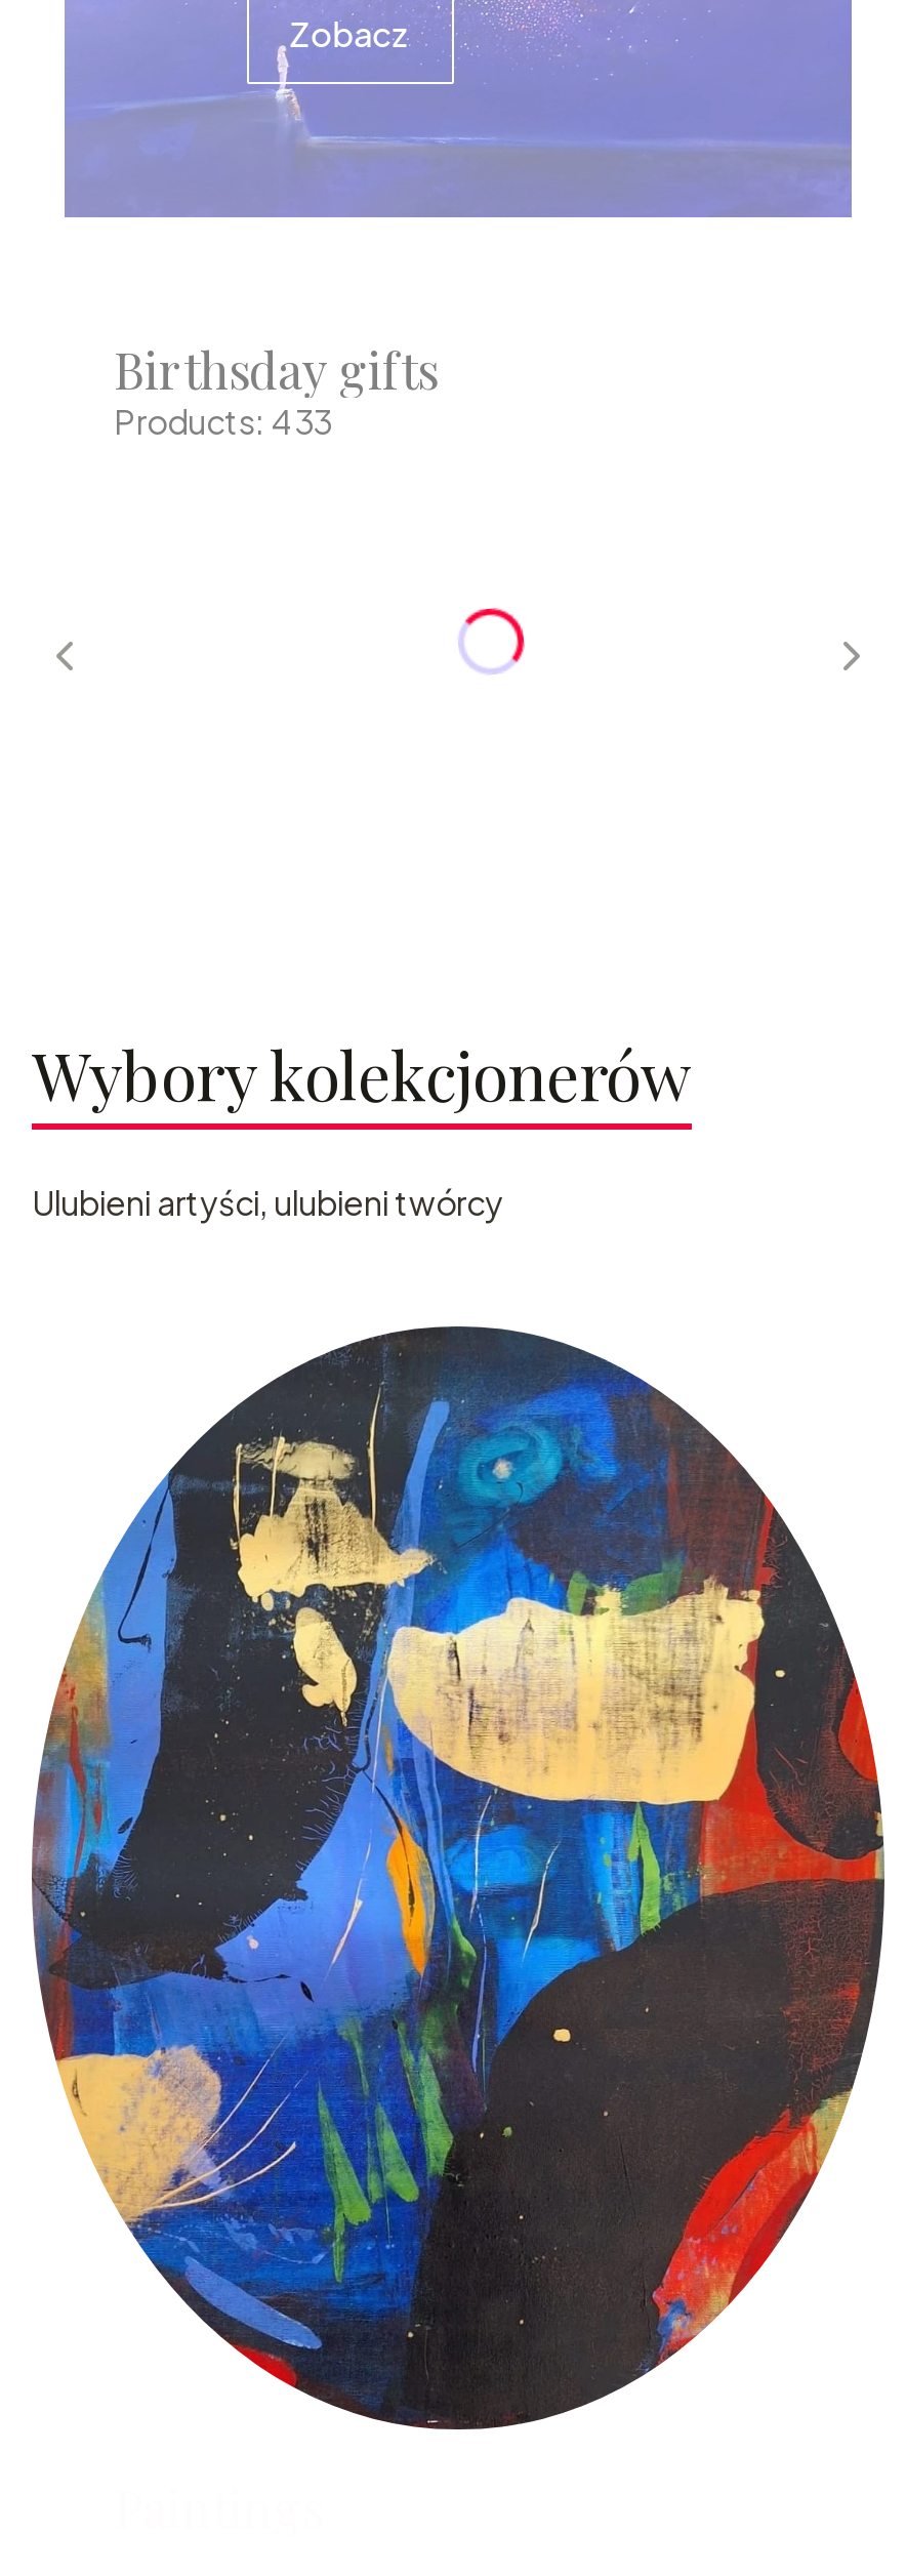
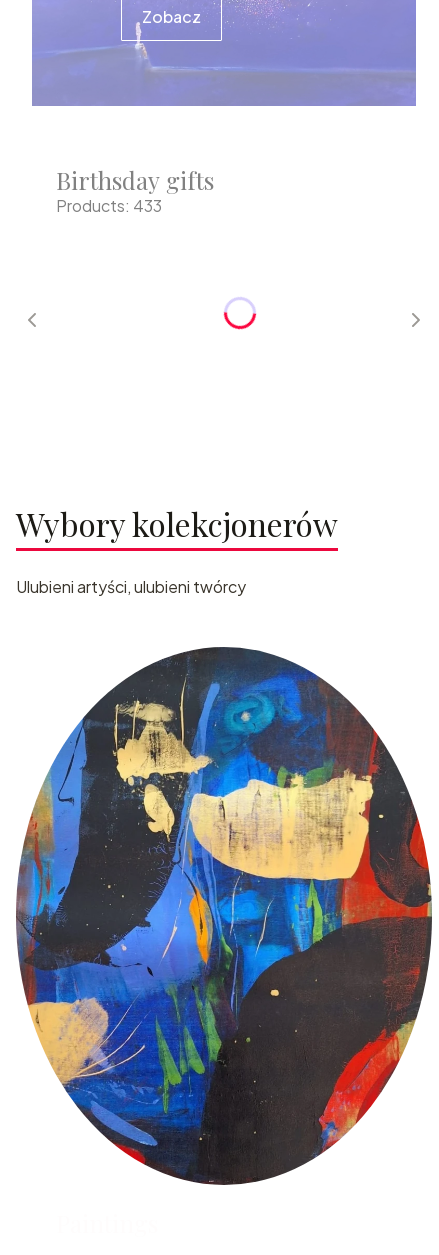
- [image]
+ [image]
